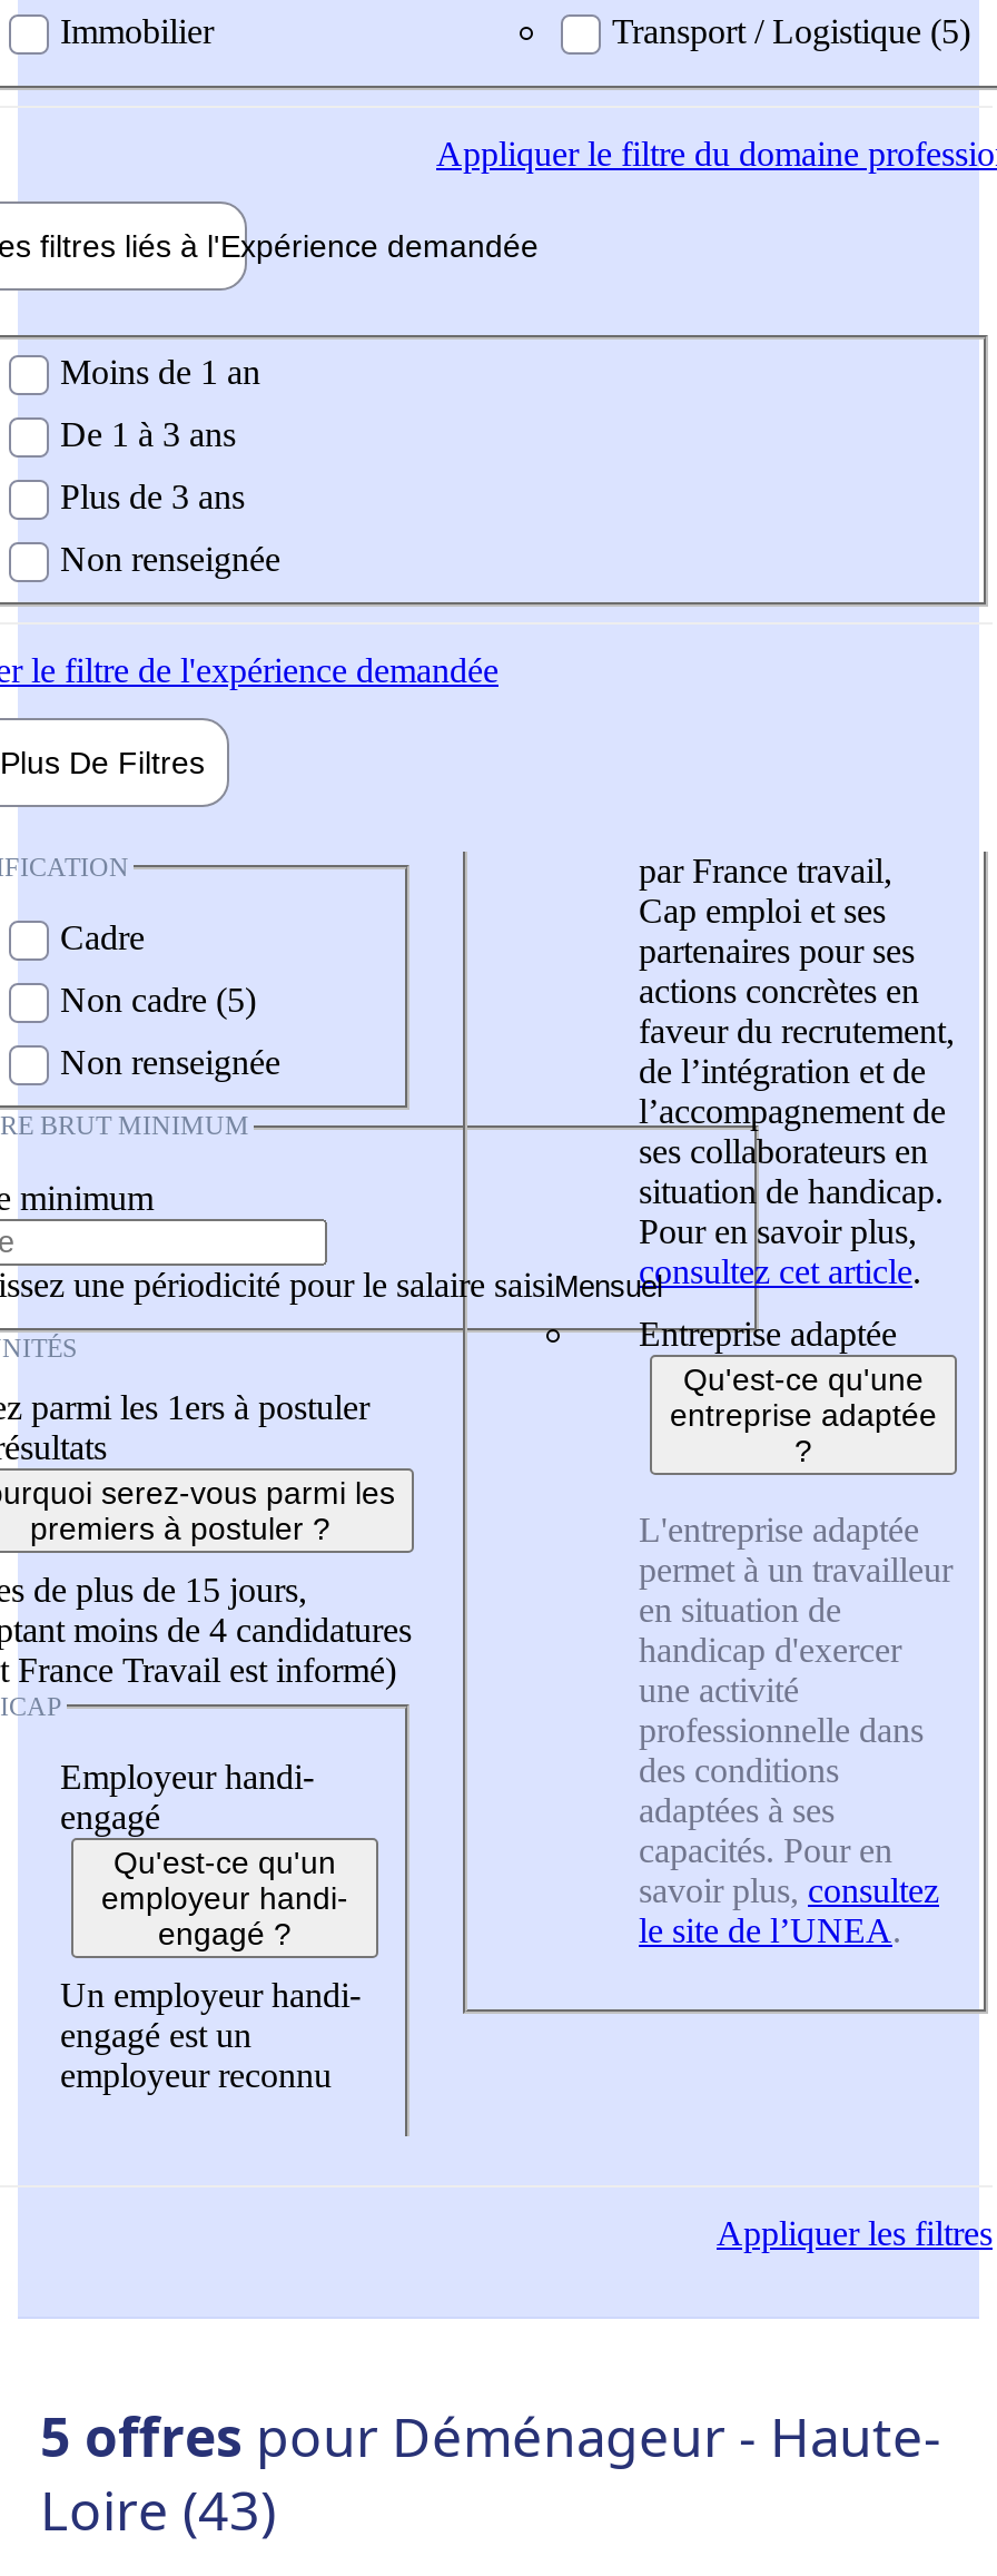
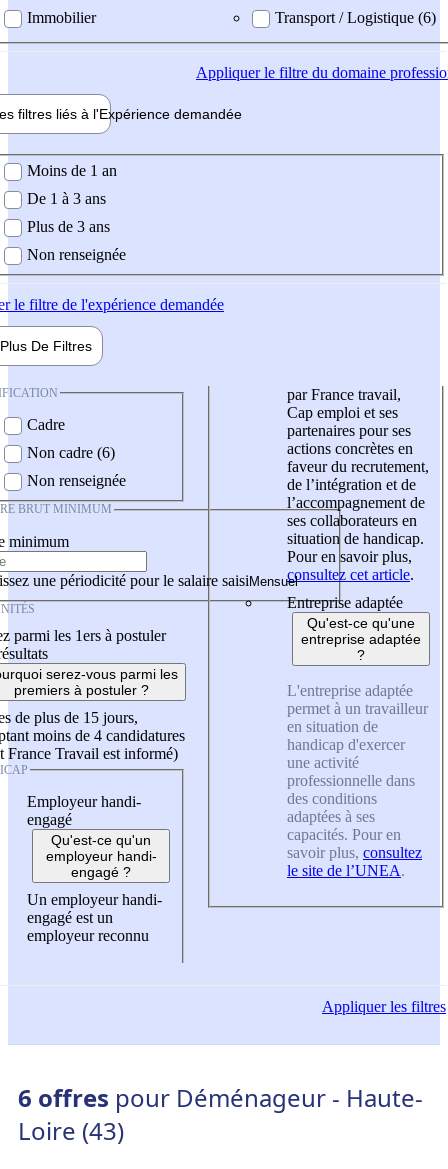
- Transport / Logistique (5)
+ Transport / Logistique (6)

- Non cadre (5)
+ Non cadre (6)

- 5 offres pour Déménageur - Haute-
+ 6 offres pour Déménageur - Haute-
